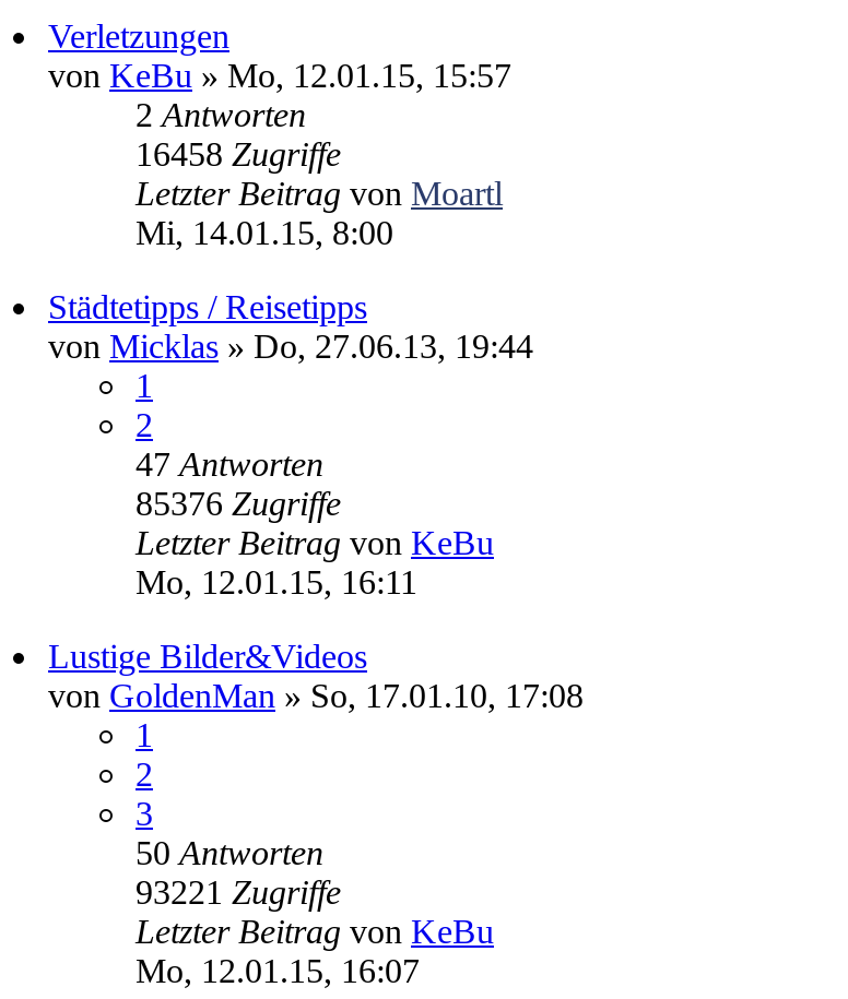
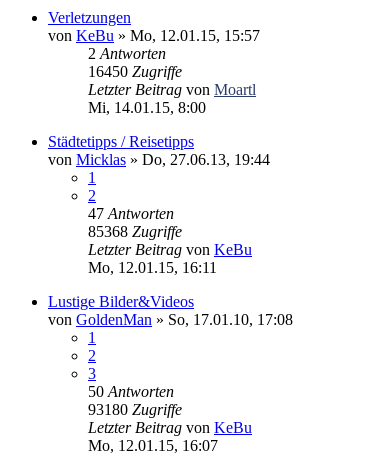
- 16458 Zugriffe
+ 16450 Zugriffe

- 85376 Zugriffe
+ 85368 Zugriffe

- 93221 Zugriffe
+ 93180 Zugriffe
